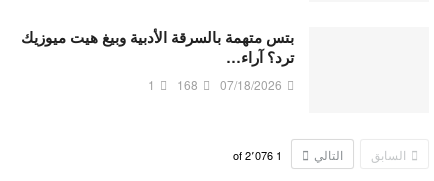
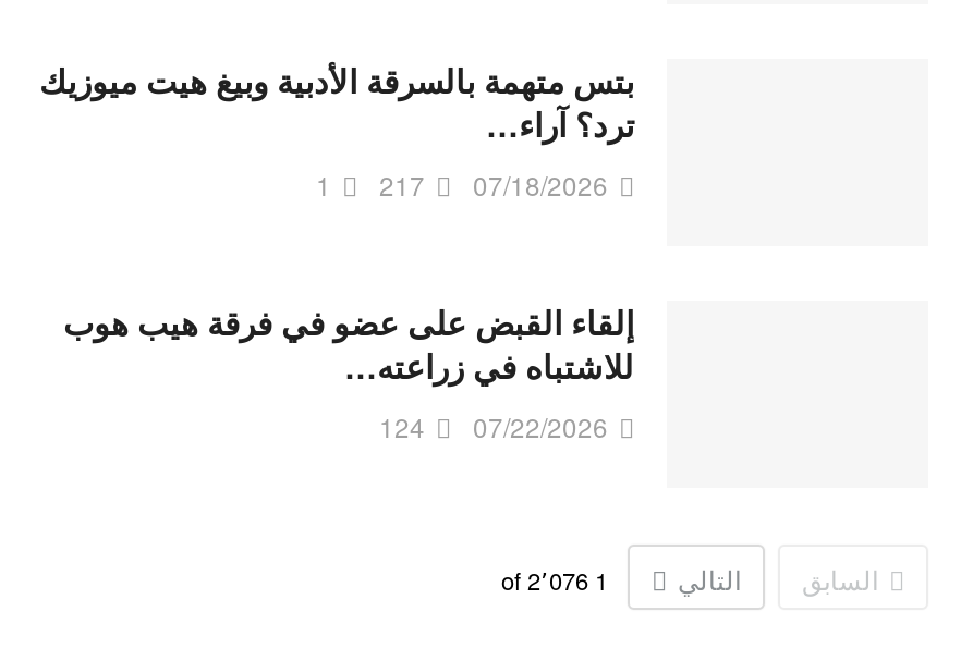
- 1 168 07/18/2026
+ 1 217 07/18/2026

+ إلقاء القبض على عضو في فرقة هيب هوب
+ للاشتباه في زراعته…
+ 07/22/2026
+ 124
